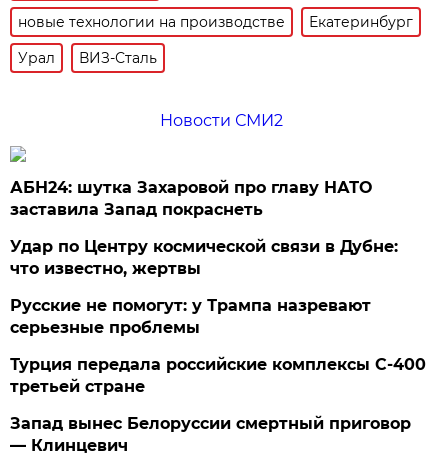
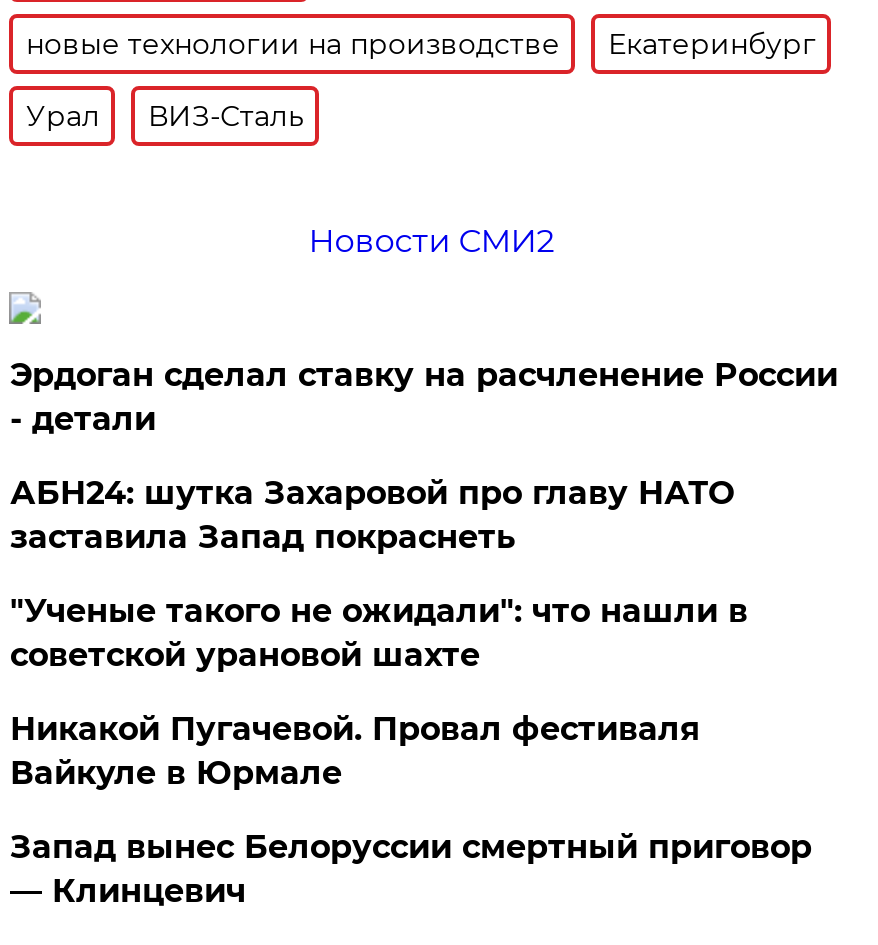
+ Эрдоган сделал ставку на расчленение России
+ - детали

moved down: АБН24: шутка Захаровой про главу НАТО | заставила Запад покраснеть

- Удар по Центру космической связи в Дубне:
- что известно, жертвы
- Русские не помогут: у Трампа назревают
- серьезные проблемы
- Турция передала российские комплексы С-400
- третьей стране
+ "Ученые такого не ожидали": что нашли в
+ советской урановой шахте
+ Никакой Пугачевой. Провал фестиваля
+ Вайкуле в Юрмале
